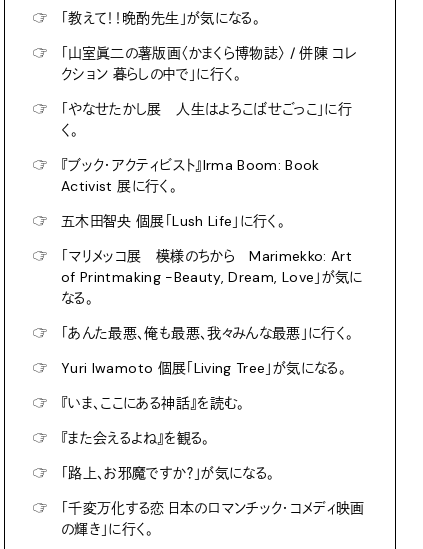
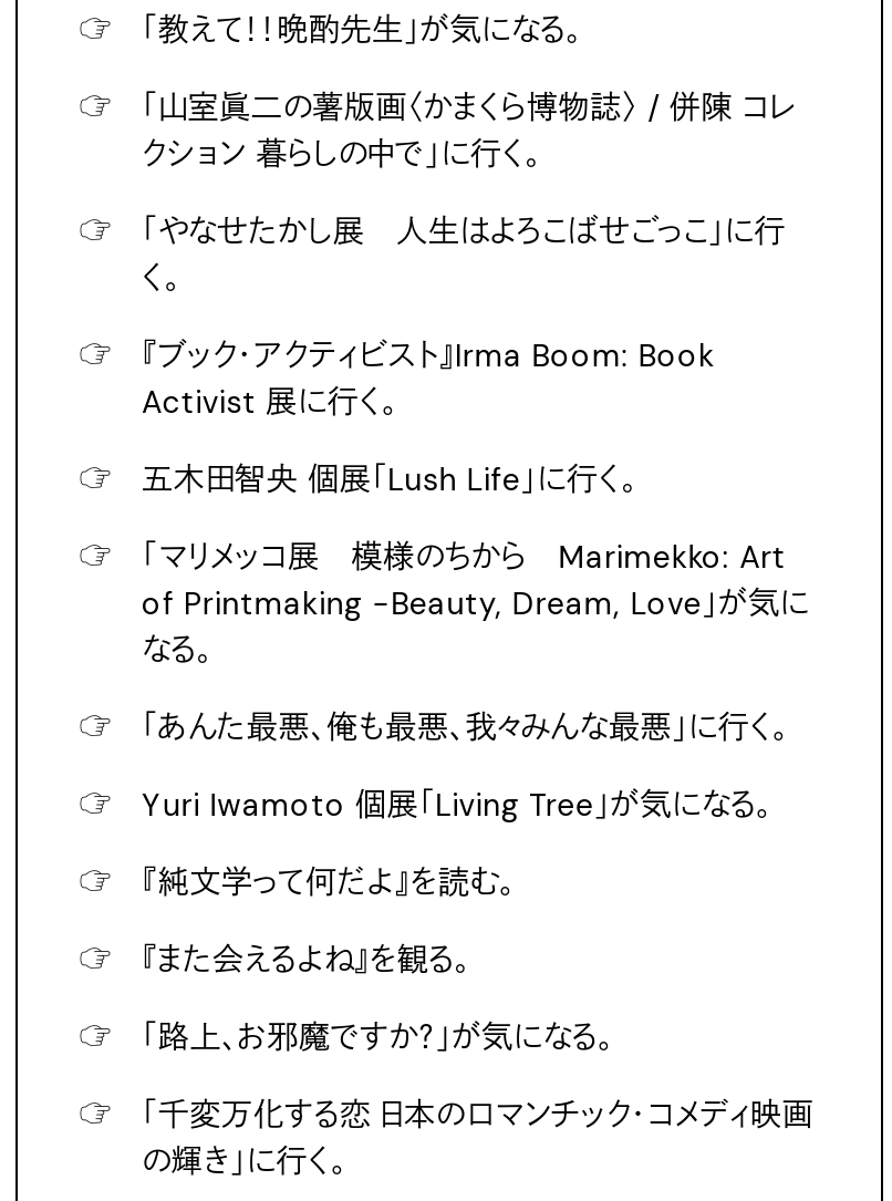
- 『いま、ここにある神話』を読む。
+ 『純文学って何だよ』を読む。
